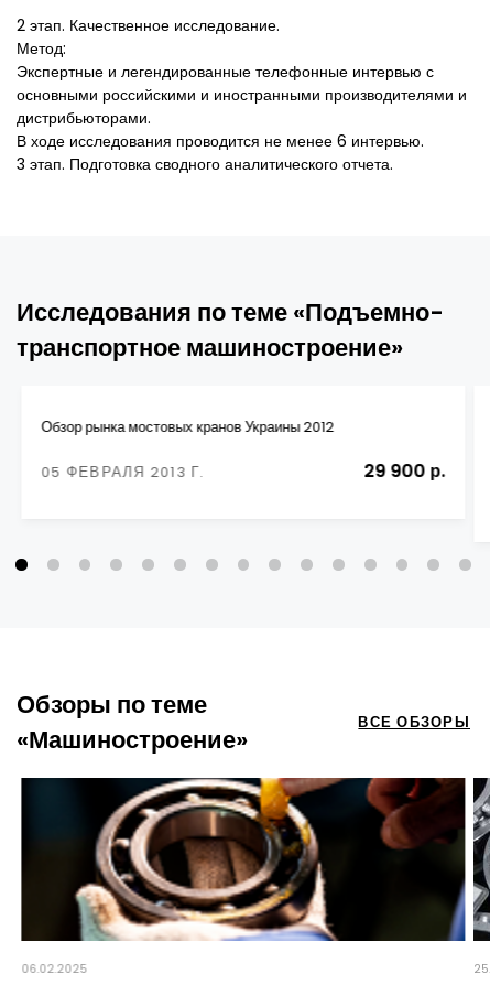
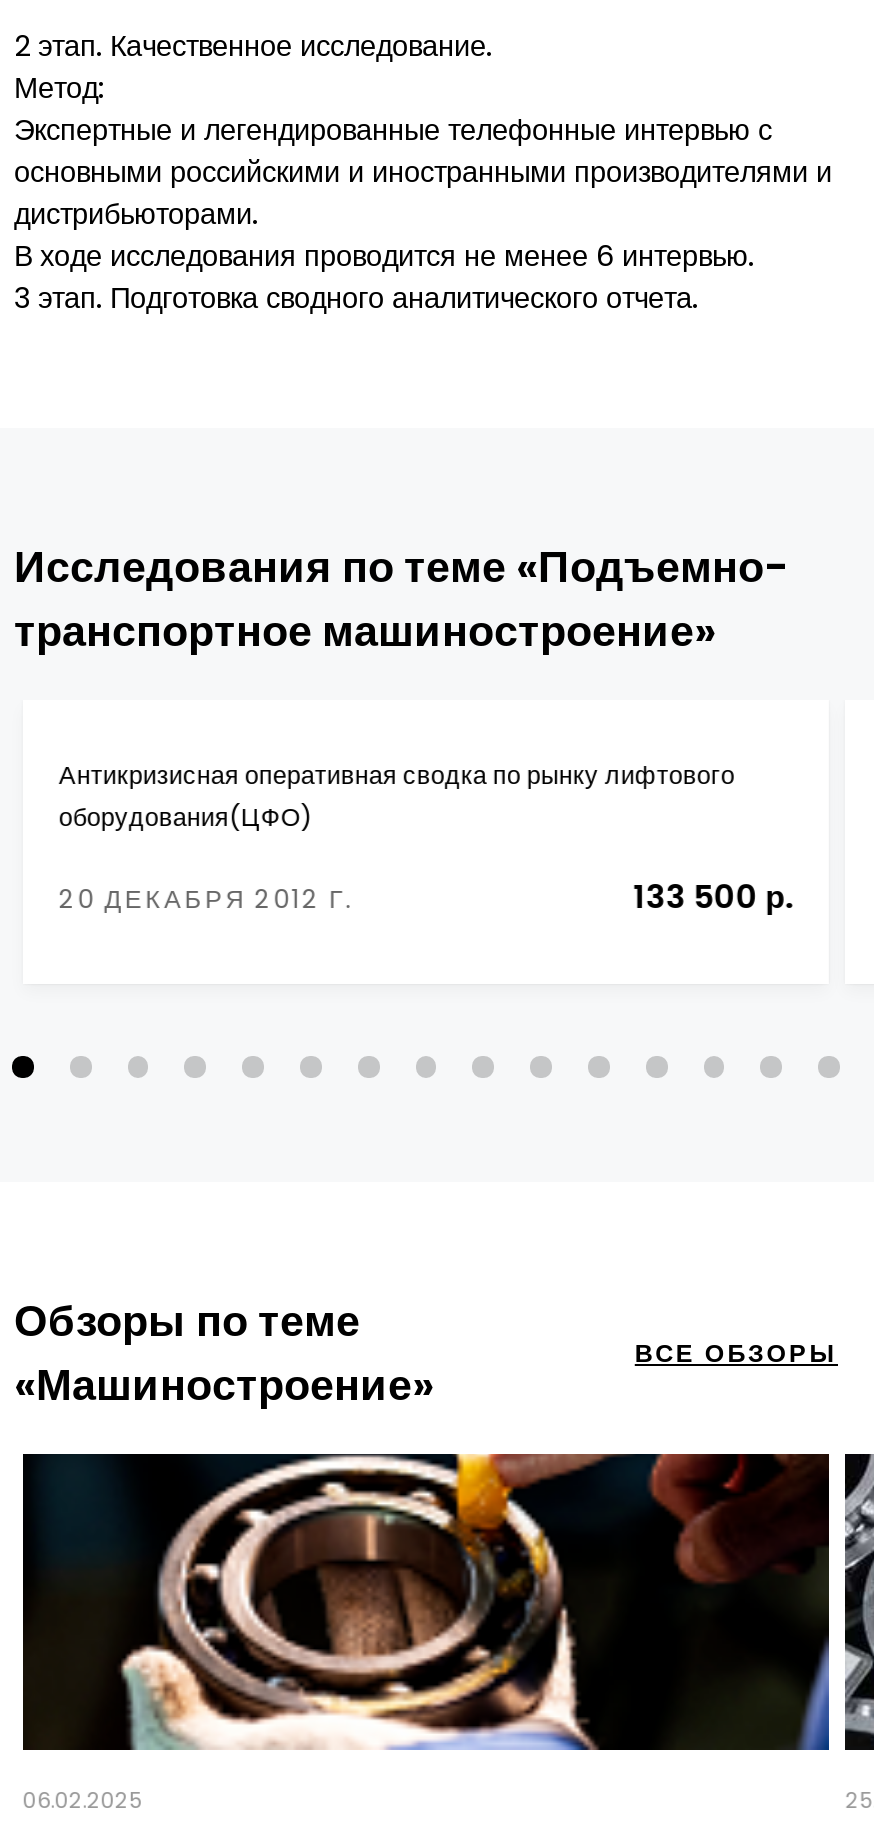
- Обзор рынка мостовых кранов Украины 2012
+ Антикризисная оперативная сводка по рынку лифтового
+ оборудования(ЦФО)

- 05 ФЕВРАЛЯ 2013 Г.
- 29 900 р.
+ 20 ДЕКАБРЯ 2012 Г.
+ 133 500 р.
